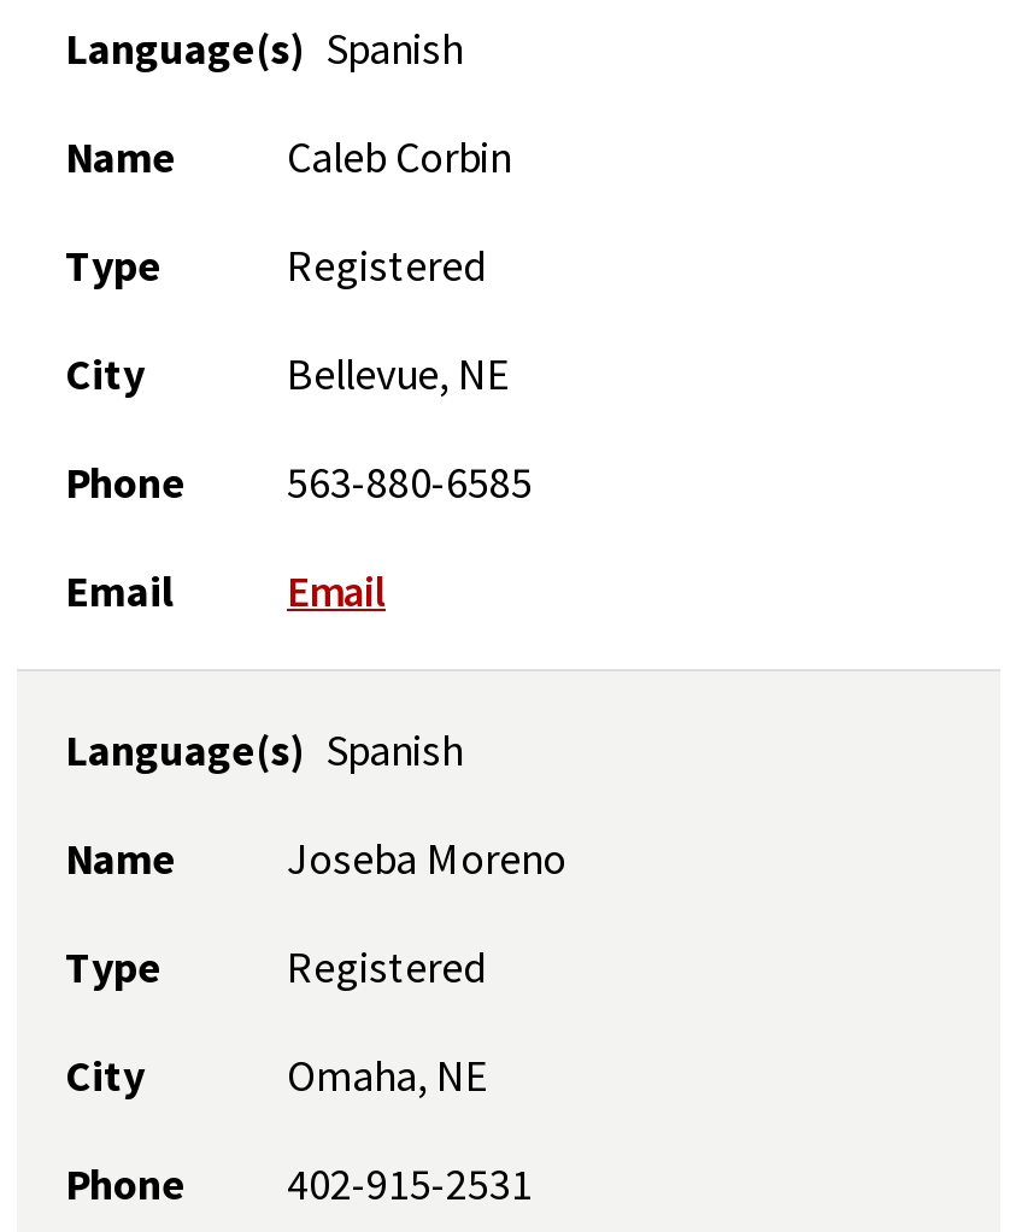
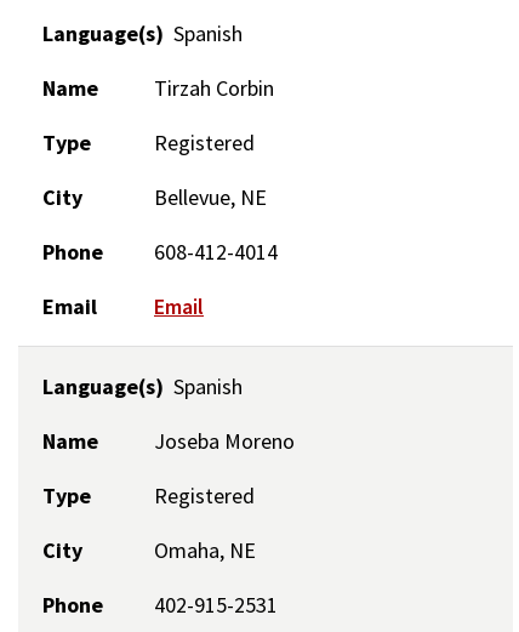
- Caleb Corbin
+ Tirzah Corbin

- Phone 563-880-6585
+ Phone 608-412-4014
